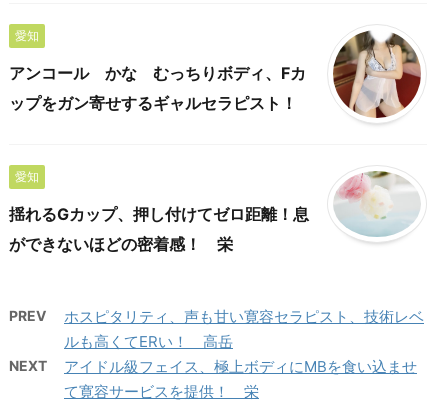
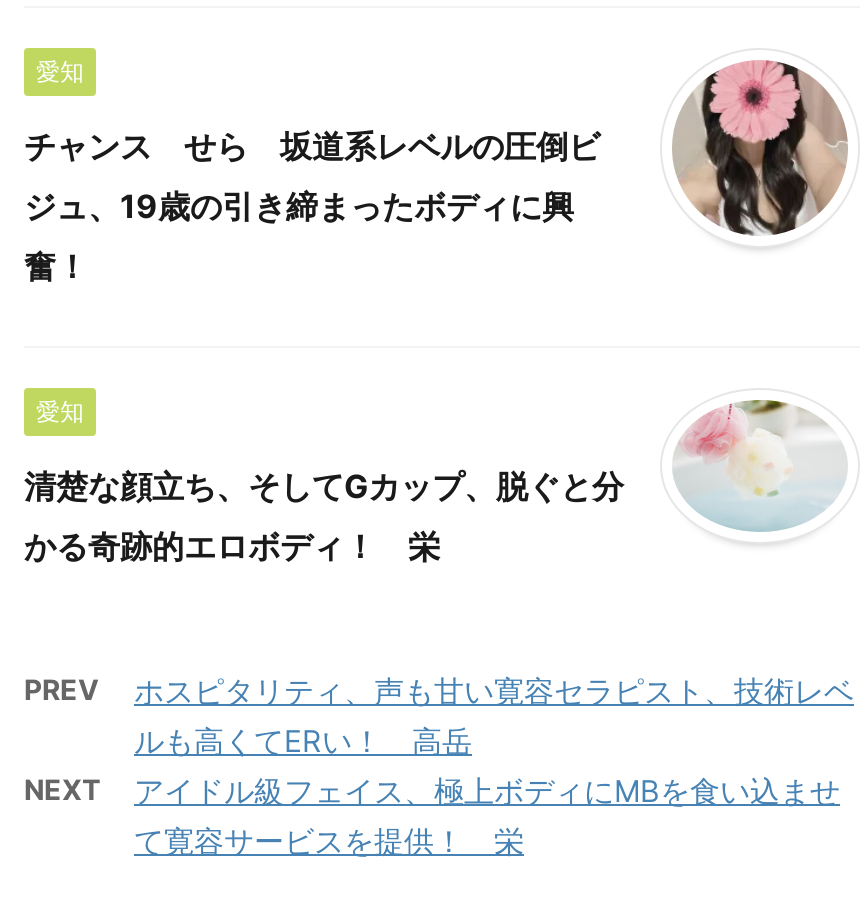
- [image]
- アンコール かな むっちりボディ、Fカ
- ップをガン寄せするギャルセラピスト！
+ [image]
+ チャンス せら 坂道系レベルの圧倒ビ
+ ジュ、19歳の引き締まったボディに興
+ 奮！

- 揺れるGカップ、押し付けてゼロ距離！息
+ 清楚な顔立ち、そしてGカップ、脱ぐと分

- ができないほどの密着感！ 栄
+ かる奇跡的エロボディ！ 栄
